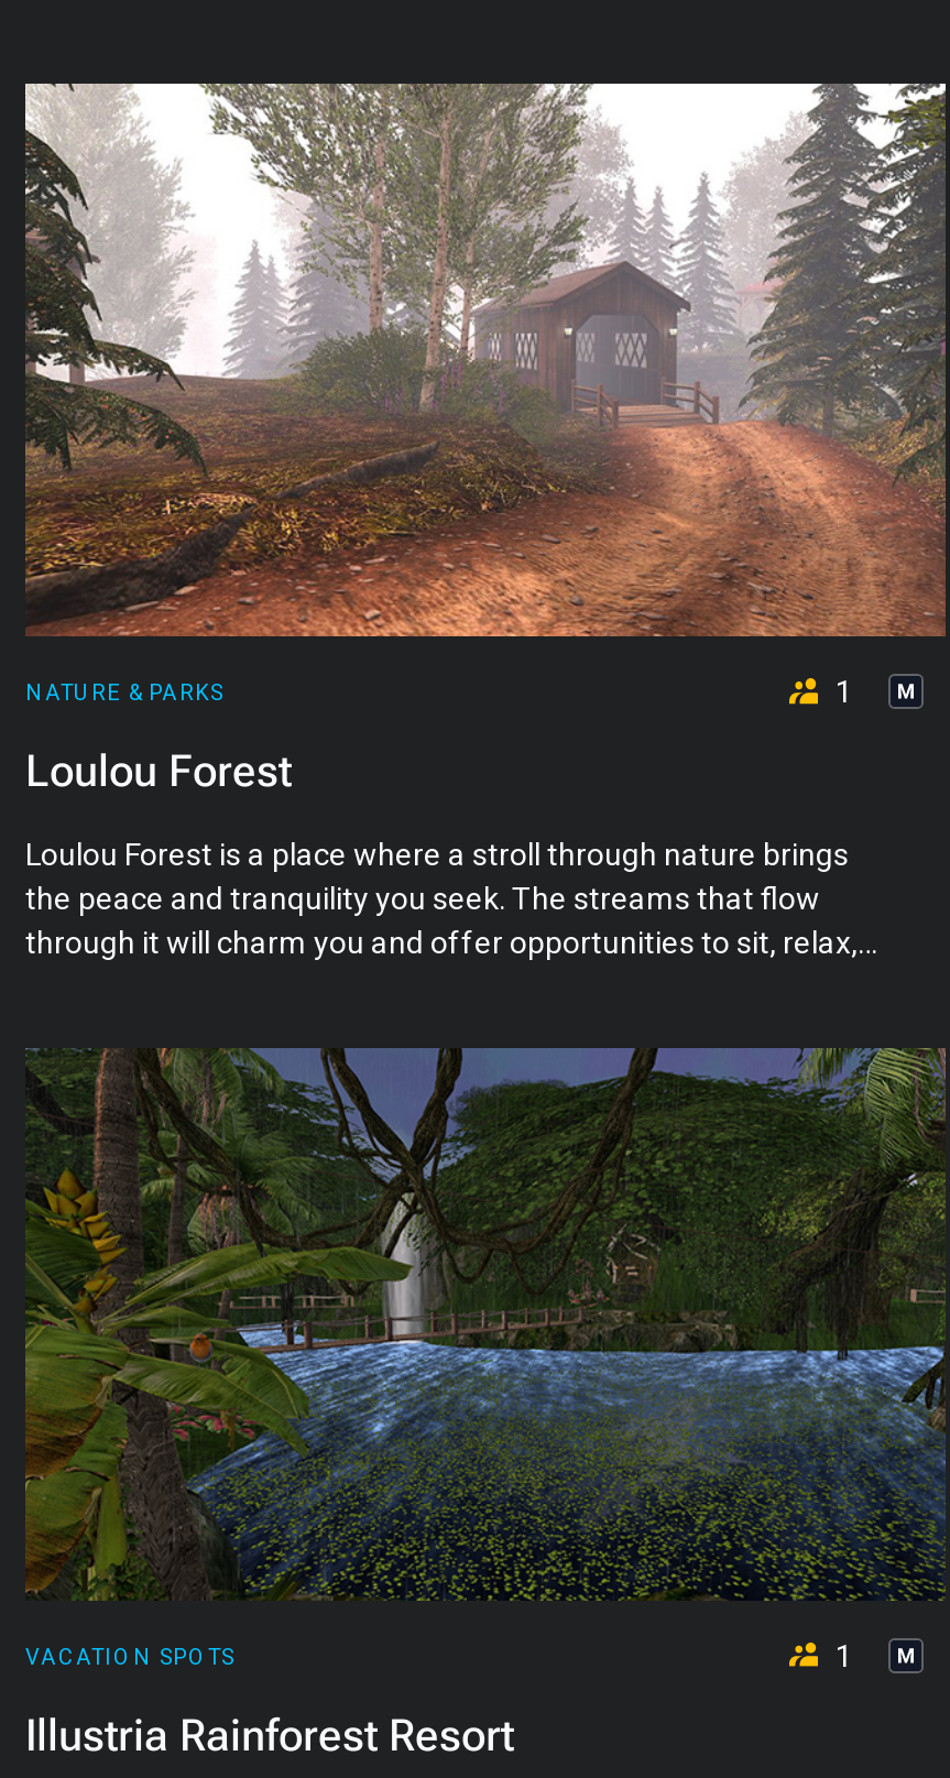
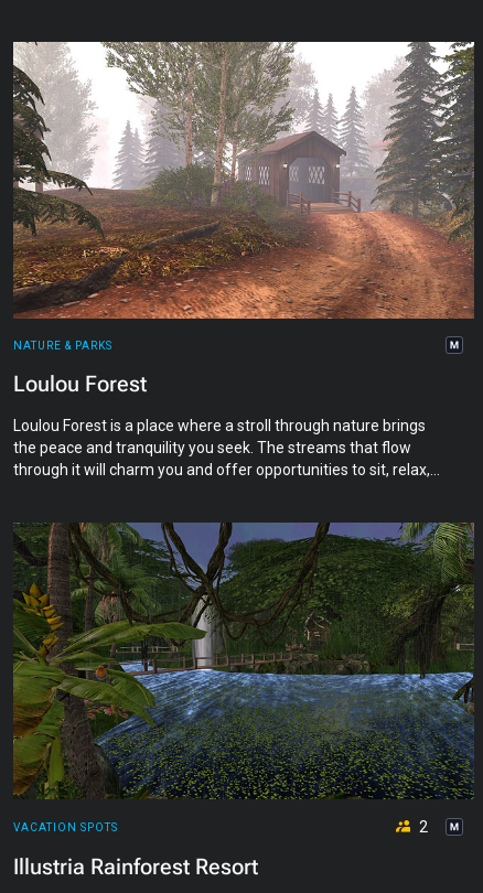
- 1

- 1
+ 2
